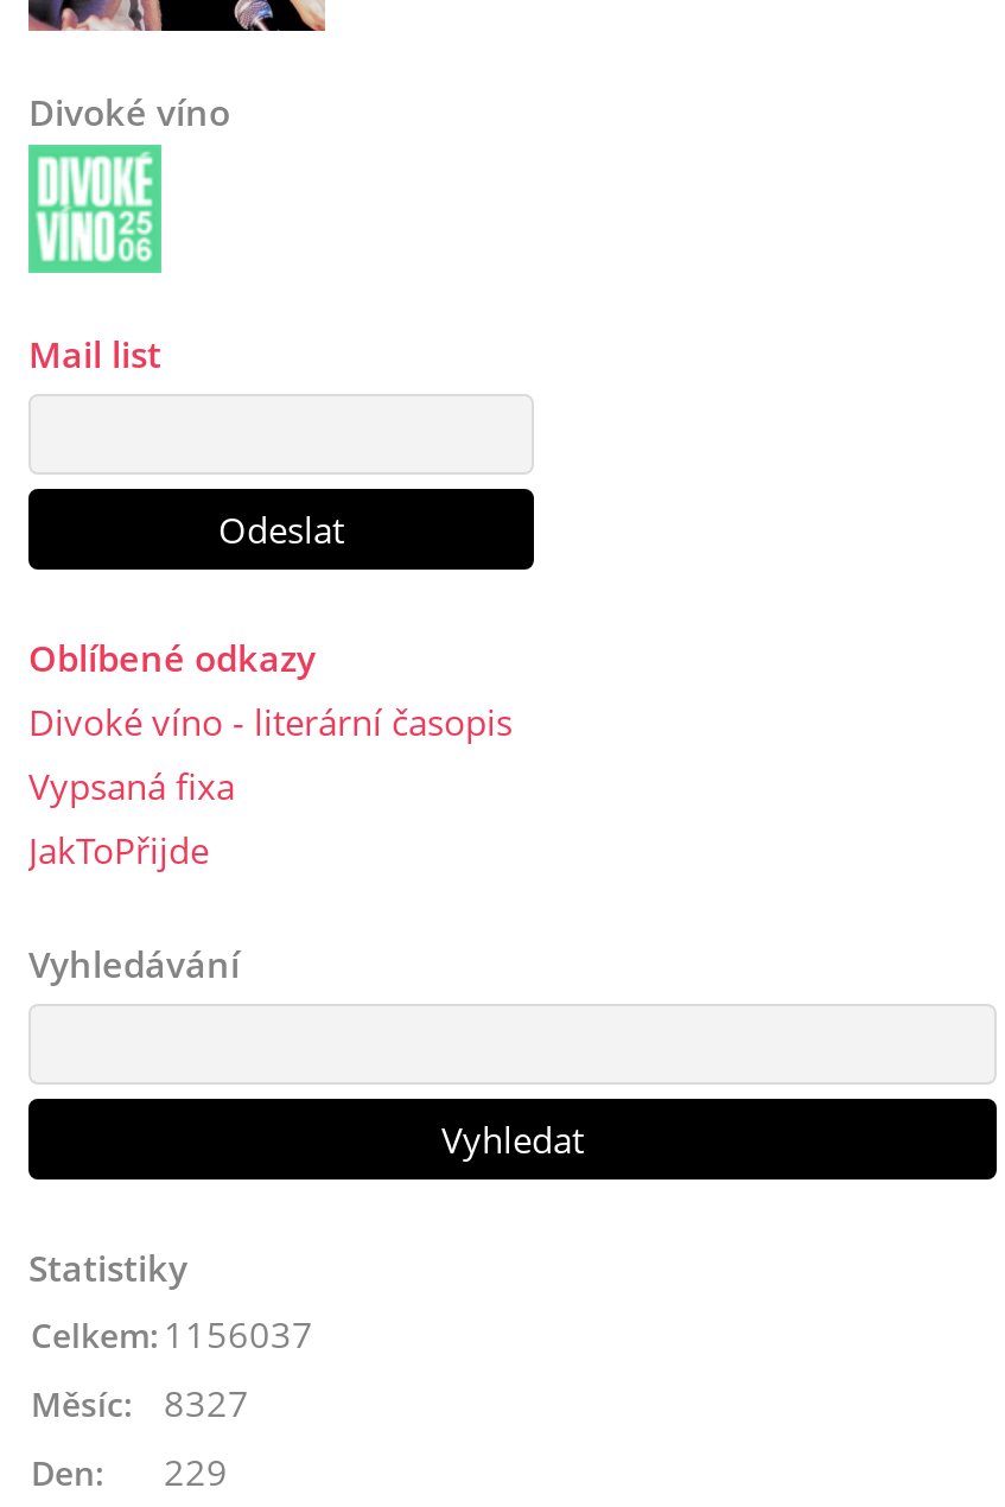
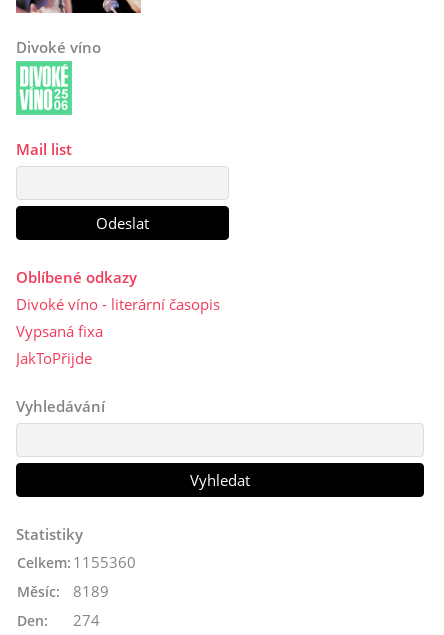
- Celkem: 1156037
+ Celkem: 1155360

- Měsíc: 8327
+ Měsíc: 8189

- Den: 229
+ Den: 274
